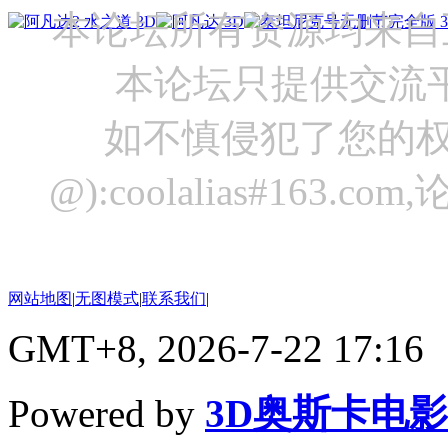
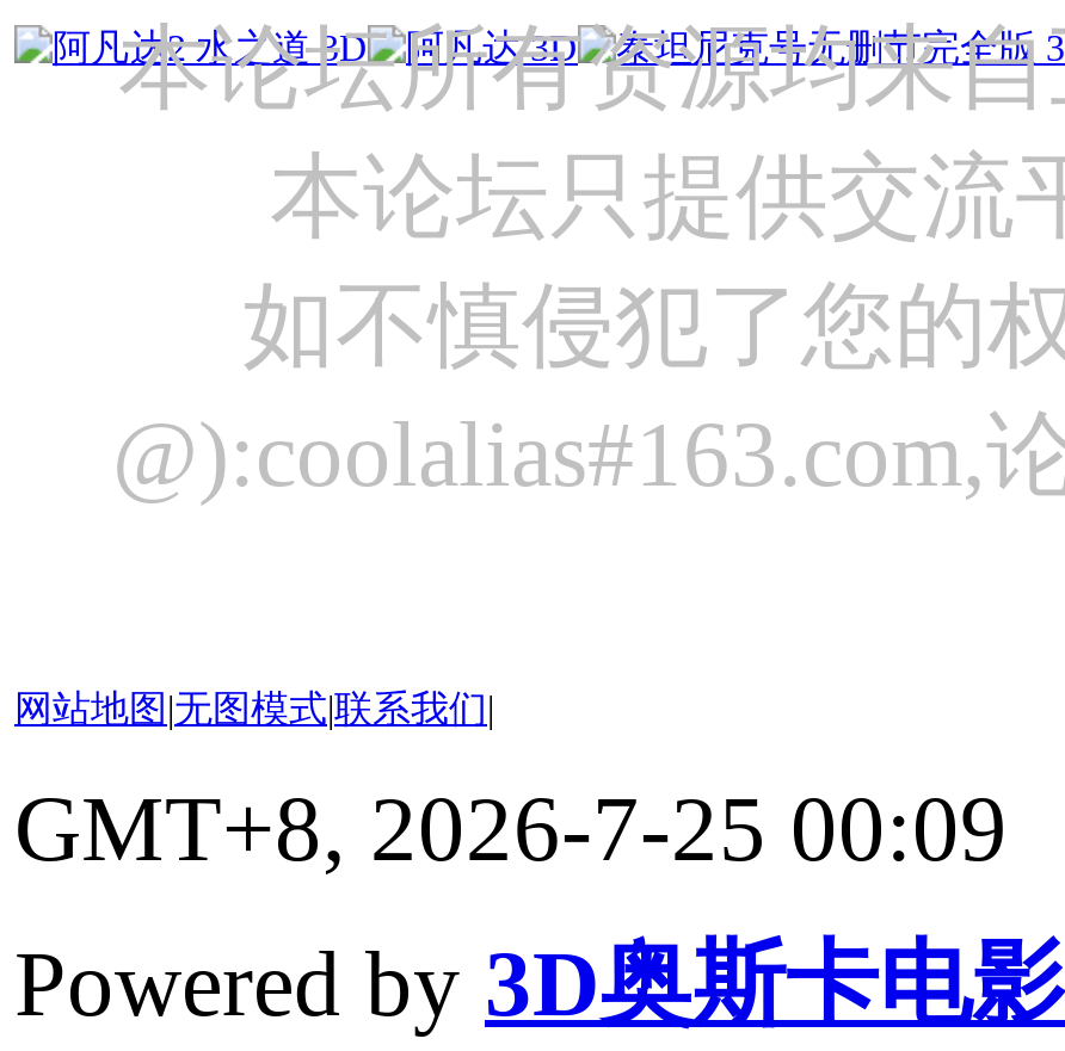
- GMT+8, 2026-7-22 17:16
+ GMT+8, 2026-7-25 00:09
